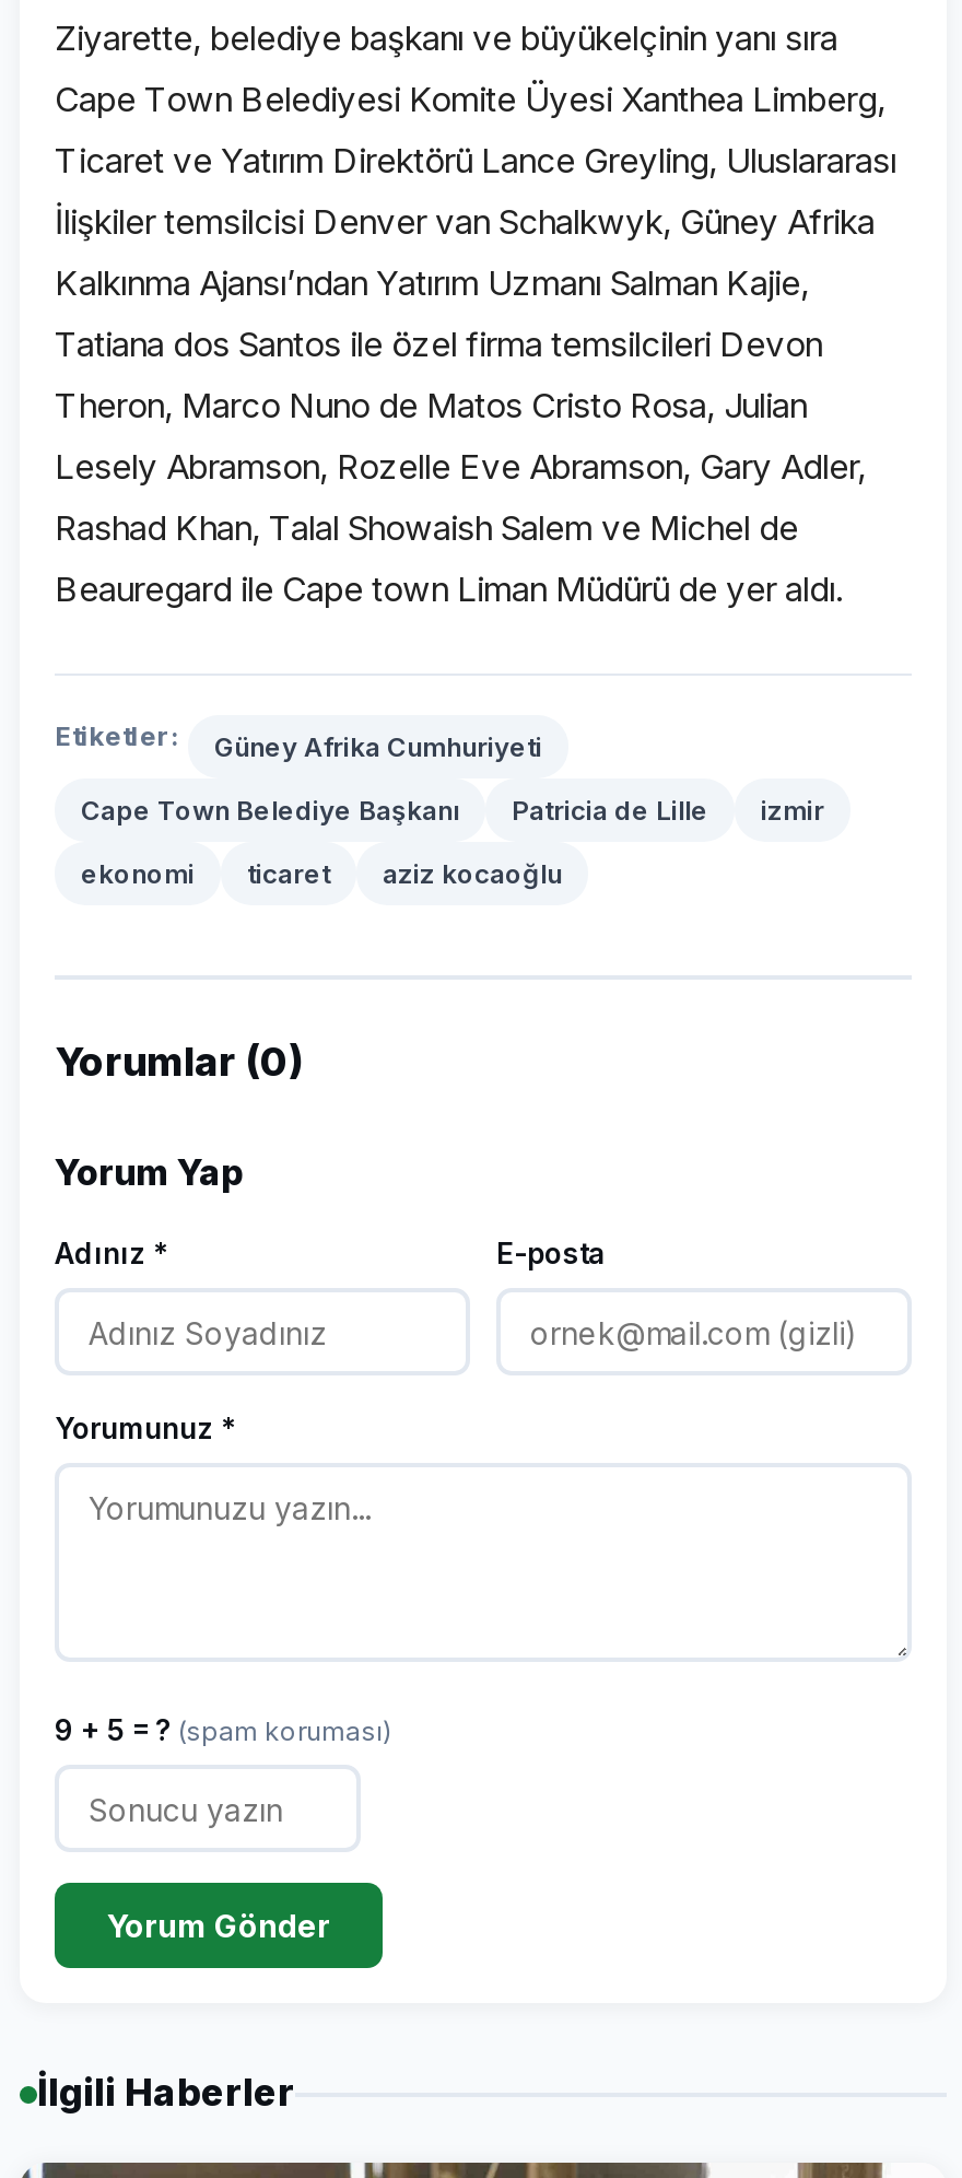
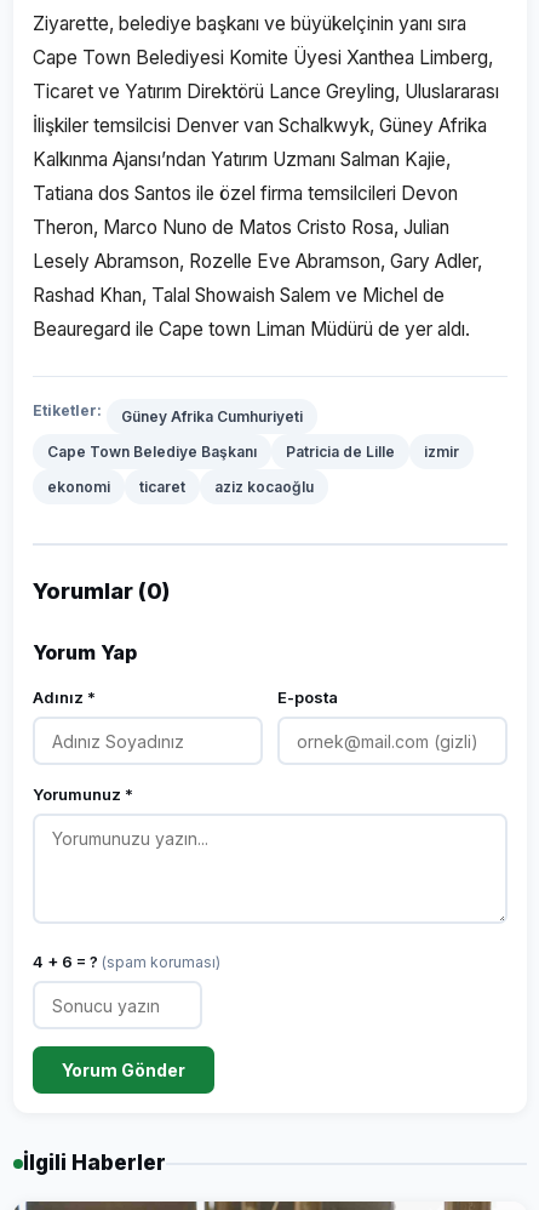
- 9 + 5 = ? (spam koruması)
+ 4 + 6 = ? (spam koruması)
